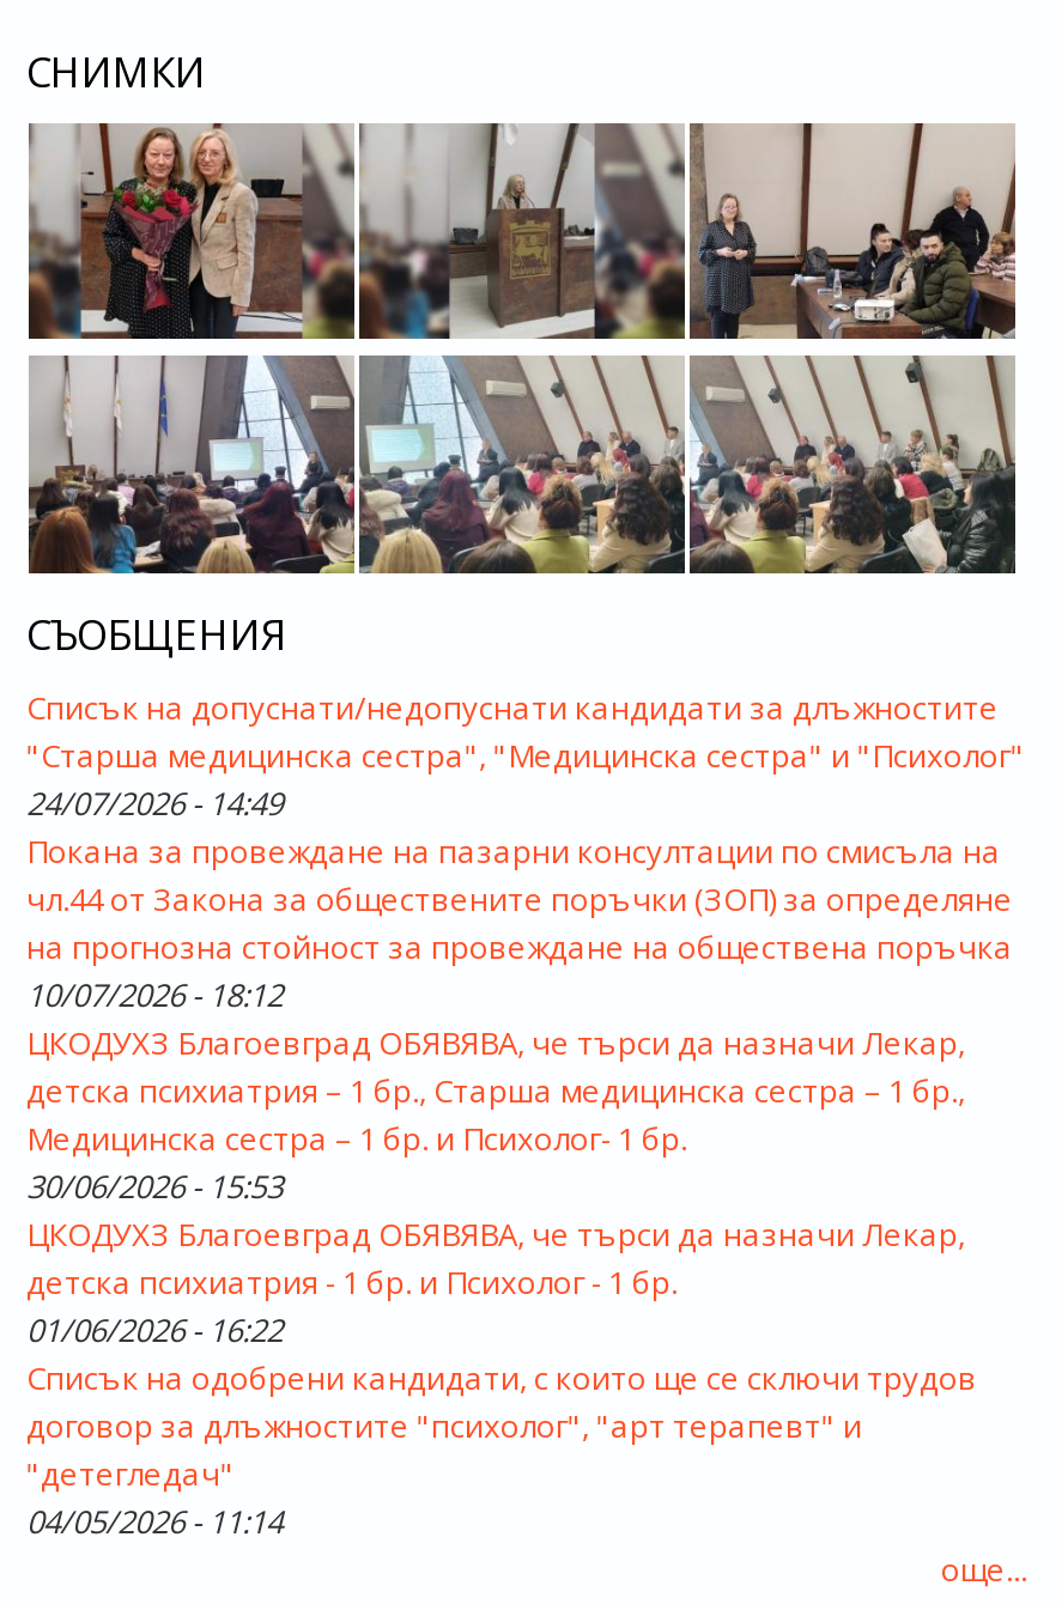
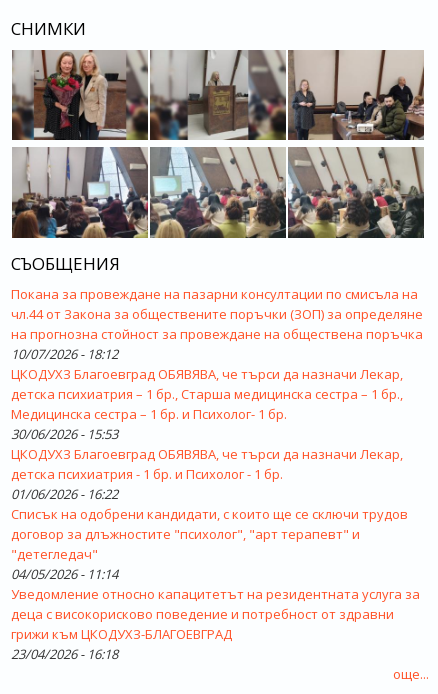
- Списък на допуснати/недопуснати кандидати за длъжностите
- "Старша медицинска сестра", "Медицинска сестра" и "Психолог"
- 24/07/2026 - 14:49

moved up: Покана за провеждане на пазарни консултации по смисъла на | чл.44 от Закона за обществените поръчки (ЗОП) за определяне | на прогнозна стойност за провеждане на обществена поръчка | ... | "детегледач" | 04/05/2026 - 11:14

+ Уведомление относно капацитетът на резидентната услуга за
+ деца с високорисково поведение и потребност от здравни
+ грижи към ЦКОДУХЗ-БЛАГОЕВГРАД
+ 23/04/2026 - 16:18
